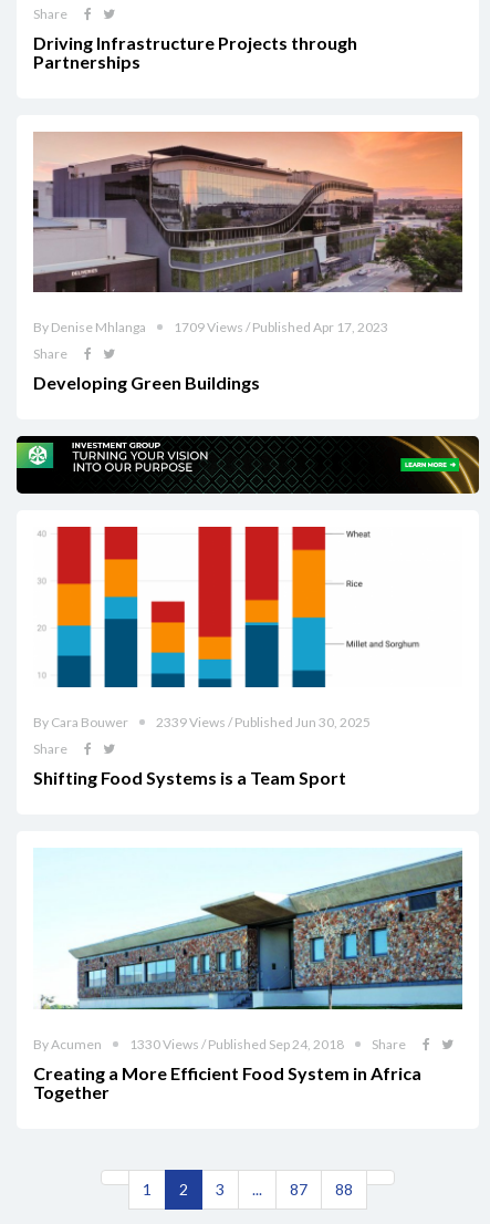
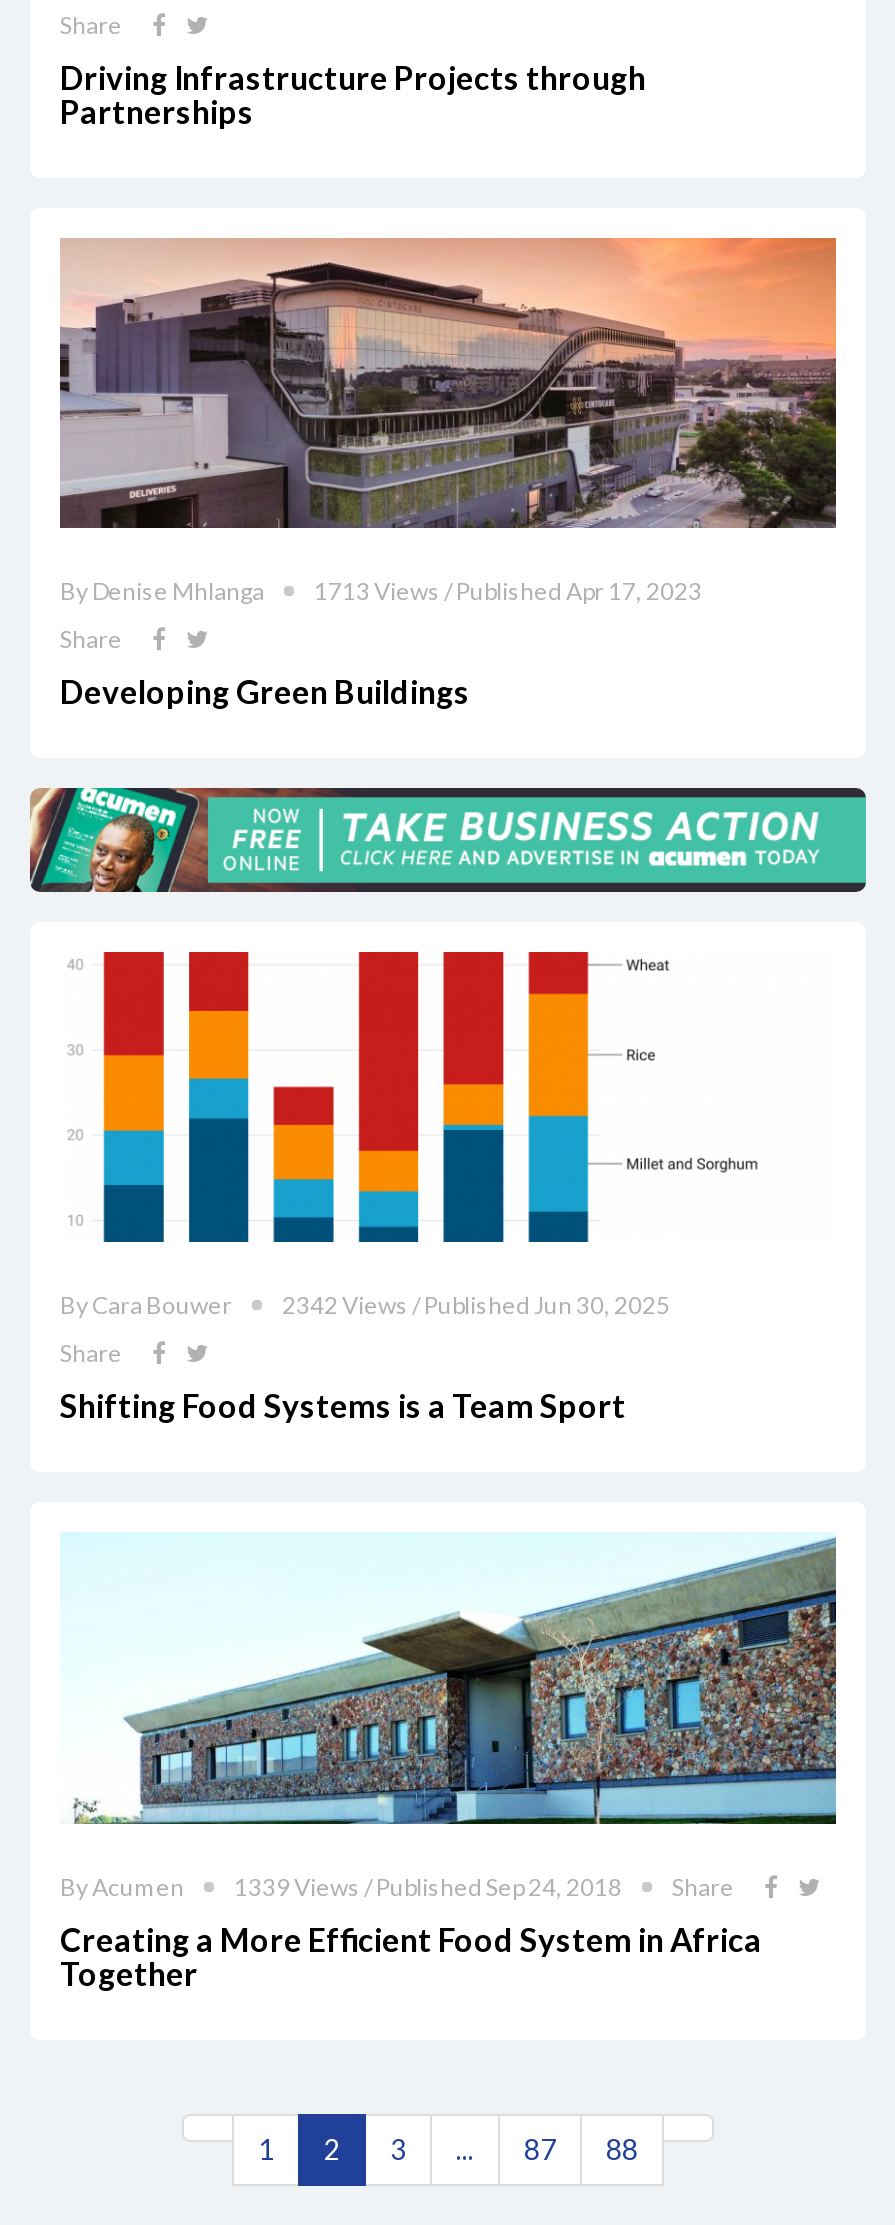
- 1709 Views / Published Apr 17, 2023
+ 1713 Views / Published Apr 17, 2023

- [image]
+ [image]

- 2339 Views / Published Jun 30, 2025
+ 2342 Views / Published Jun 30, 2025

- 1330 Views / Published Sep 24, 2018
+ 1339 Views / Published Sep 24, 2018
